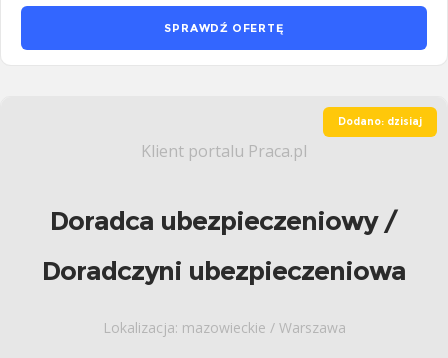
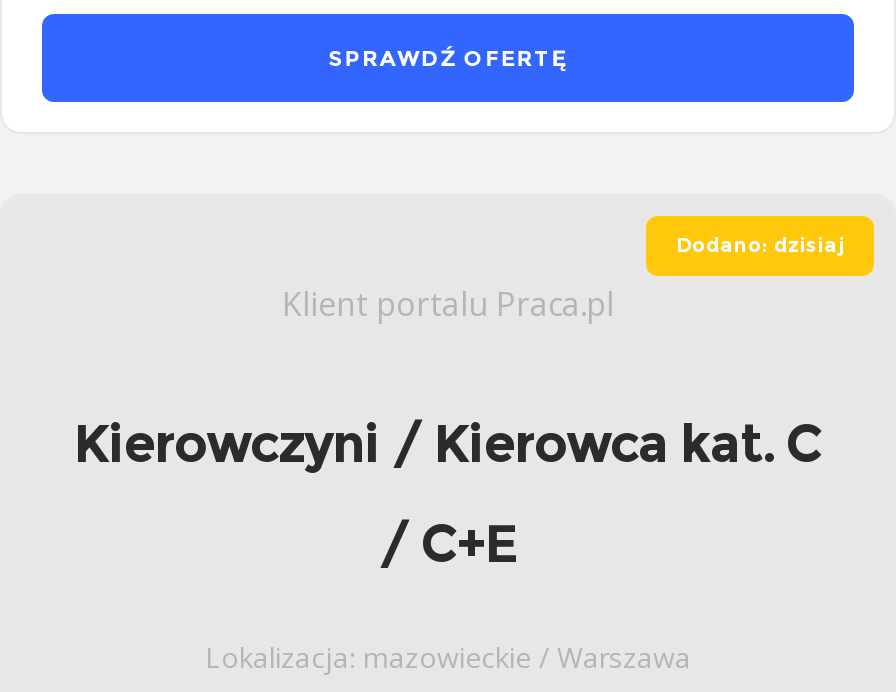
- Doradca ubezpieczeniowy /
+ Kierowczyni / Kierowca kat. C

- Doradczyni ubezpieczeniowa
+ / C+E
